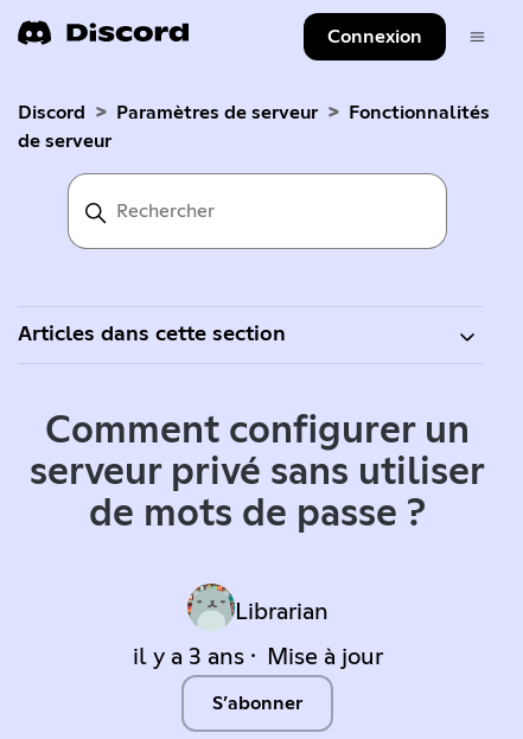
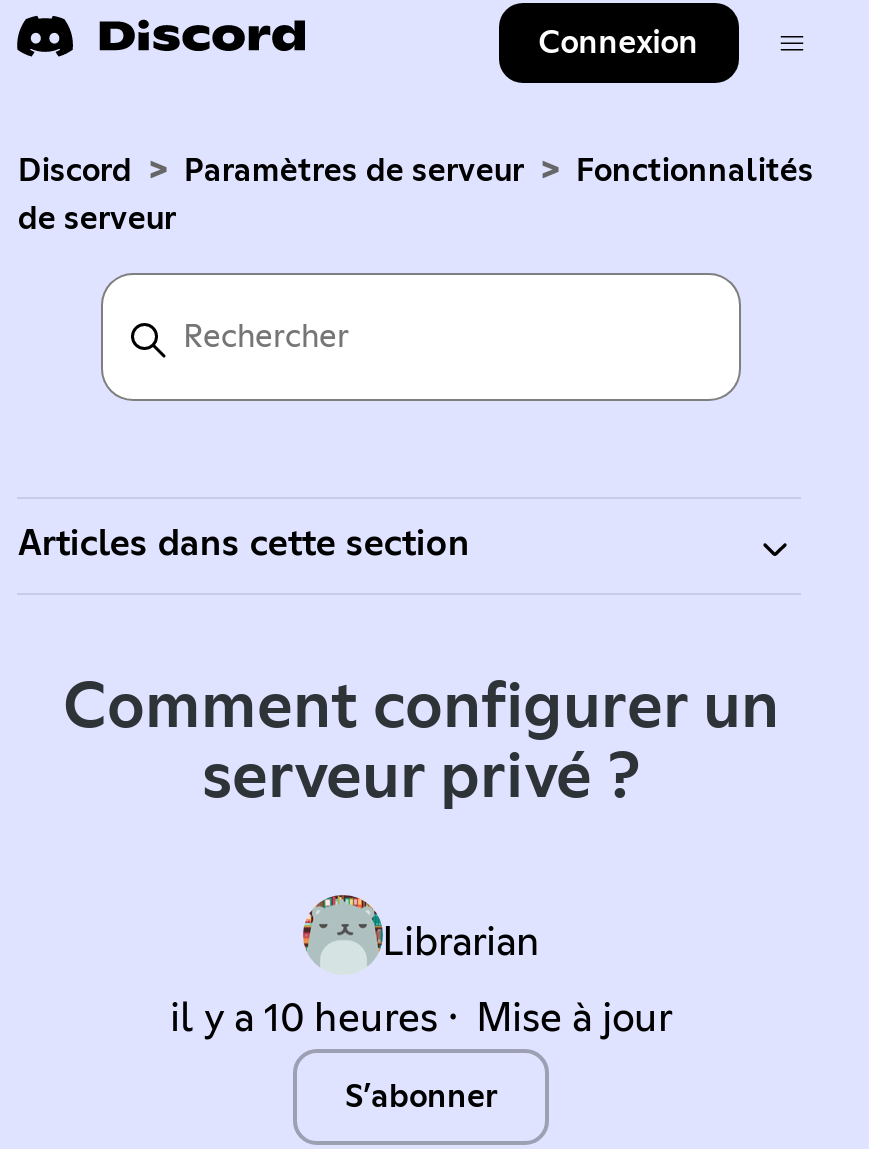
- serveur privé sans utiliser
- de mots de passe ?
+ serveur privé ?

- il y a 3 ans Mise à jour
+ il y a 10 heures Mise à jour
